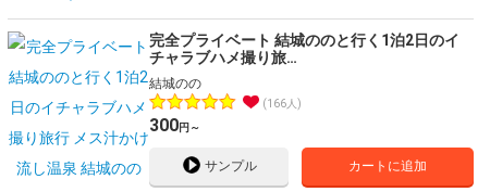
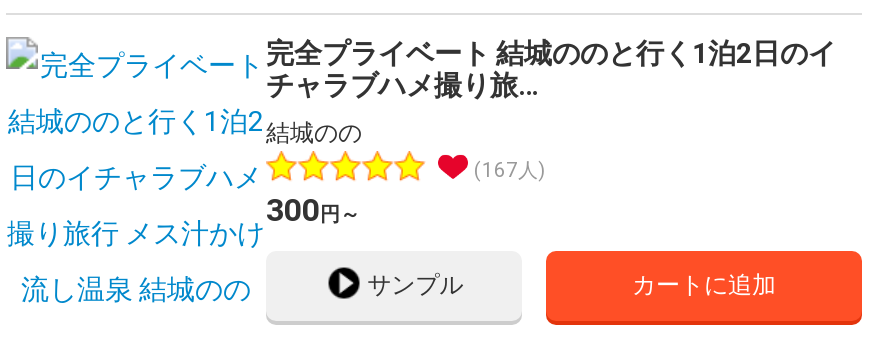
- 166人
+ 167人
